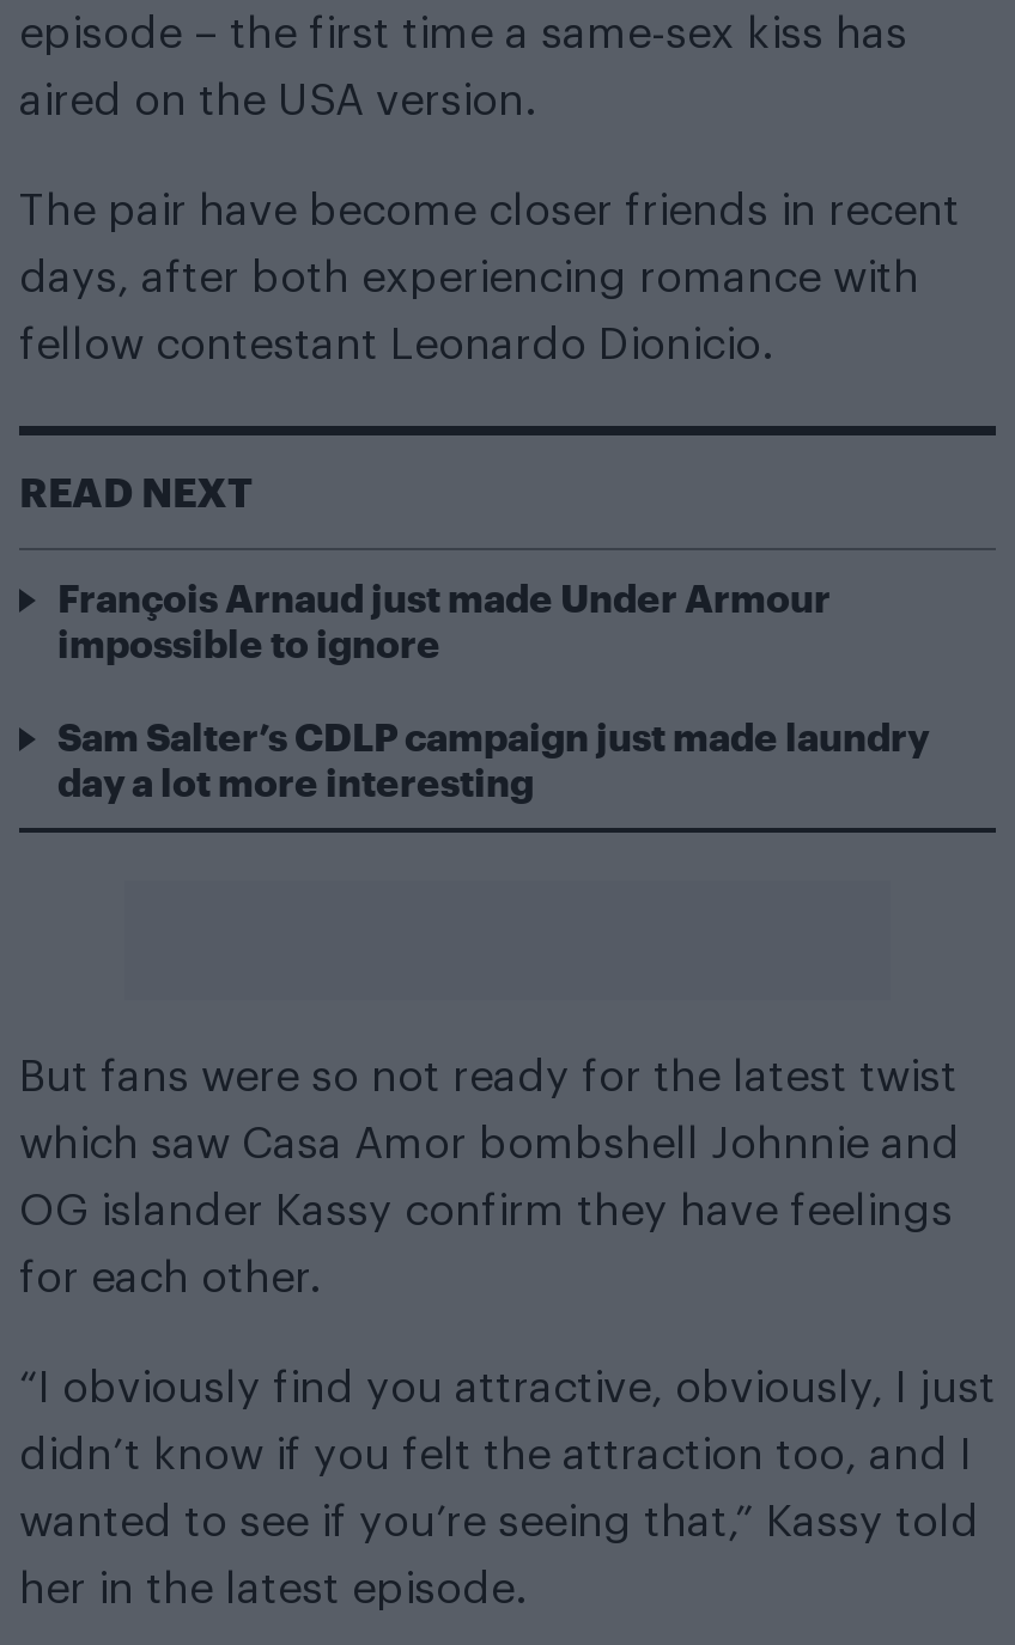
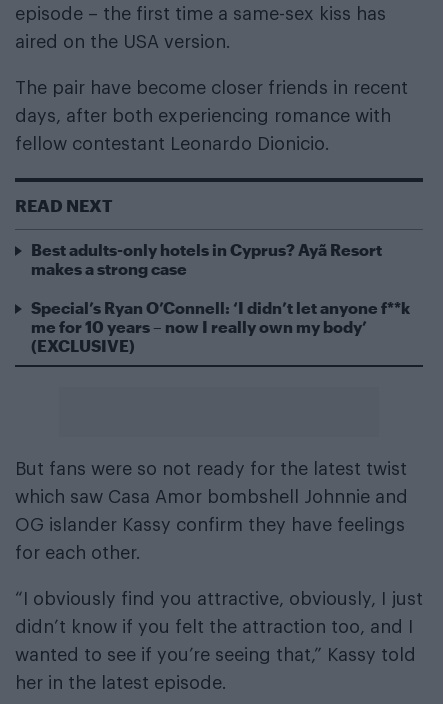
- François Arnaud just made Under Armour
- impossible to ignore
+ Best adults-only hotels in Cyprus? Ayã Resort
+ makes a strong case

- Sam Salter’s CDLP campaign just made laundry
- day a lot more interesting
+ Special’s Ryan O’Connell: ‘I didn’t let anyone f**k
+ me for 10 years – now I really own my body’
+ (EXCLUSIVE)
